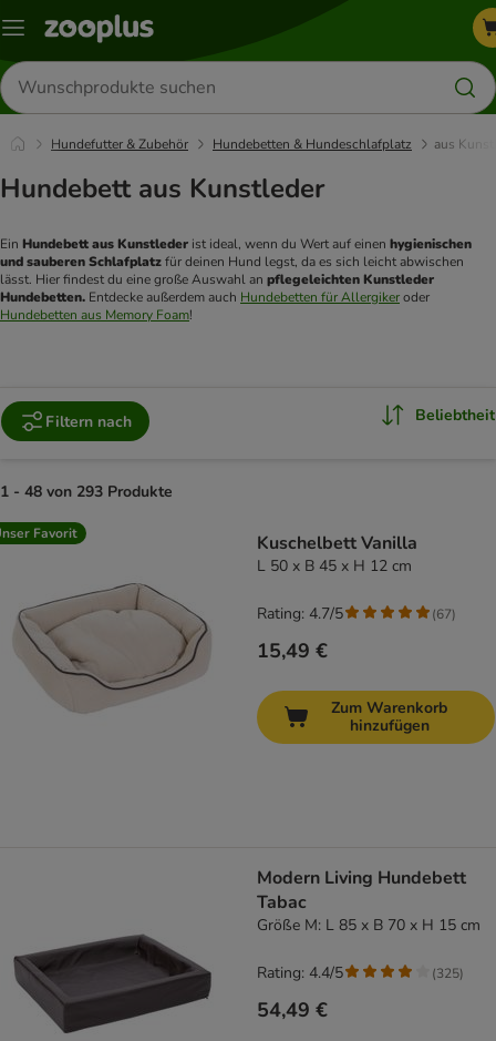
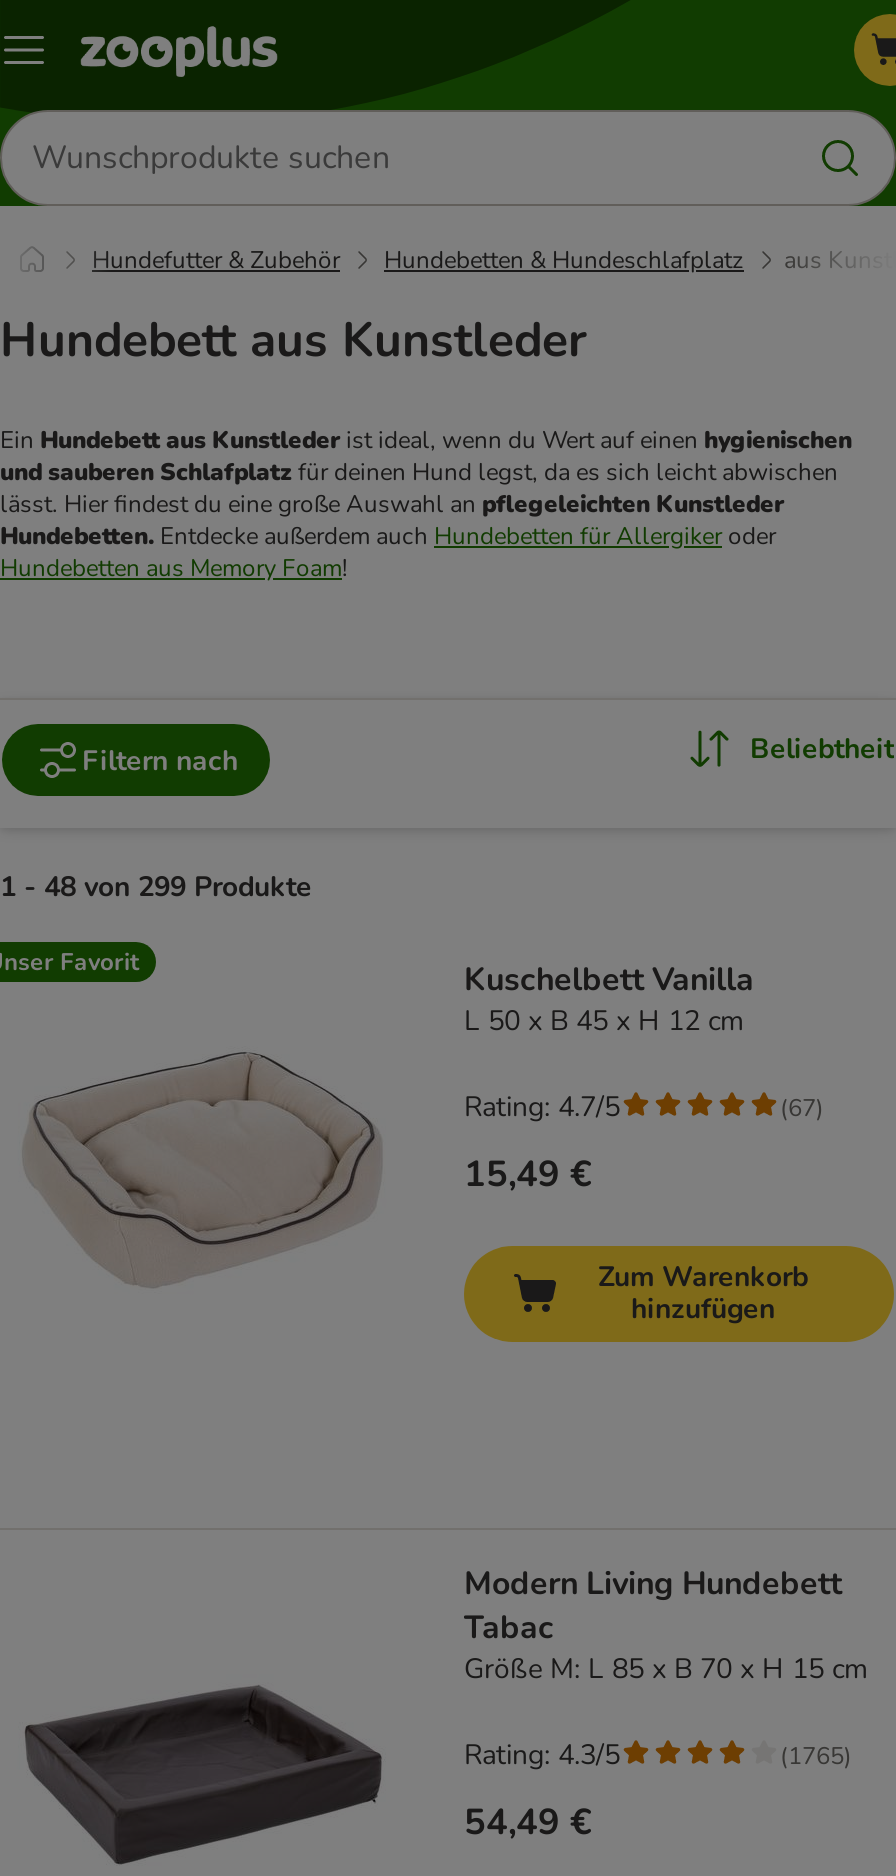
- 1 - 48 von 293 Produkte
+ 1 - 48 von 299 Produkte

- Rating: 4.4/5
+ Rating: 4.3/5

- (325)
+ (1765)
